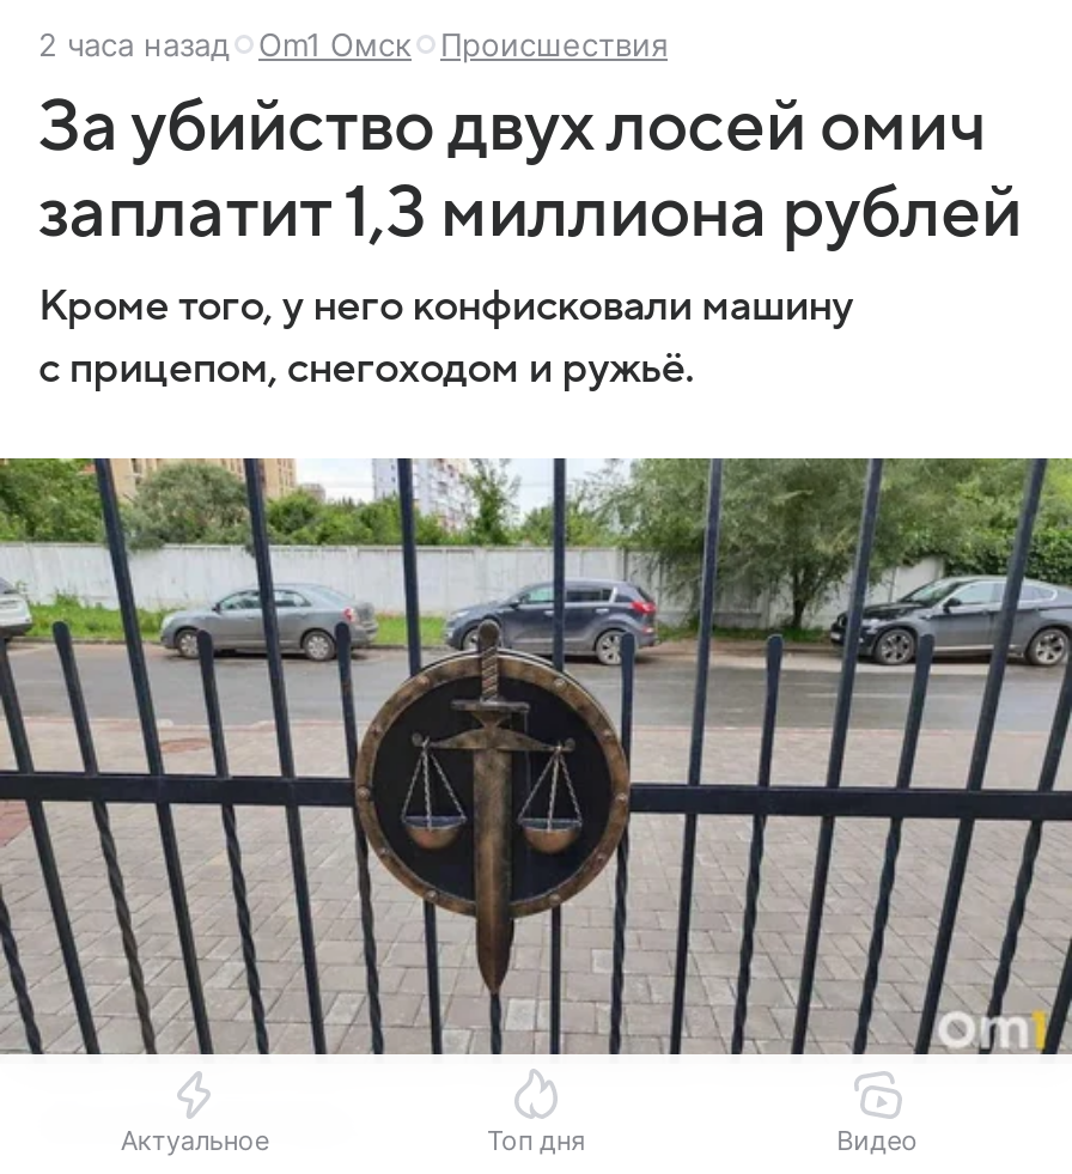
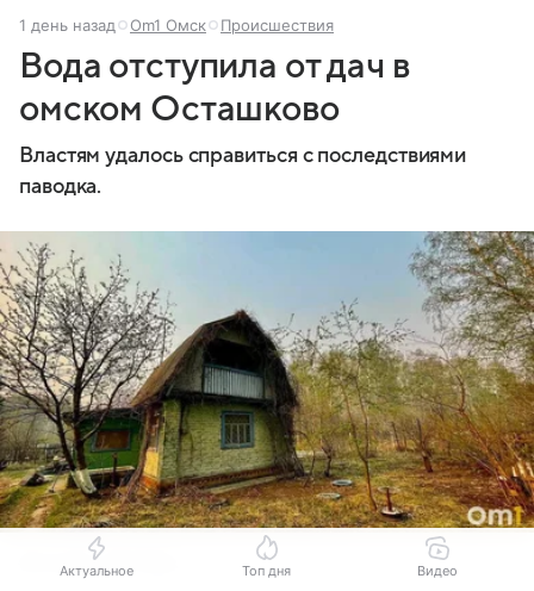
- 2 часа назад Om1 Омск Происшествия
+ 1 день назад Om1 Омск Происшествия

- За убийство двух лосей омич
- заплатит 1,3 миллиона рублей
- Кроме того, у него конфисковали машину
- с прицепом, снегоходом и ружьё.
+ Вода отступила от дач в
+ омском Осташково
+ Властям удалось справиться с последствиями
+ паводка.

- [image]
+ [image]
